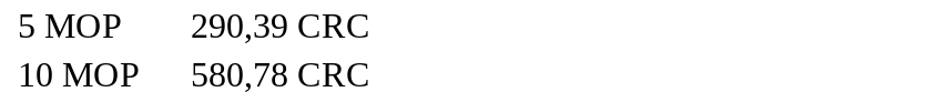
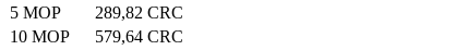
- 5 MOP 290,39 CRC
+ 5 MOP 289,82 CRC

- 10 MOP 580,78 CRC
+ 10 MOP 579,64 CRC
